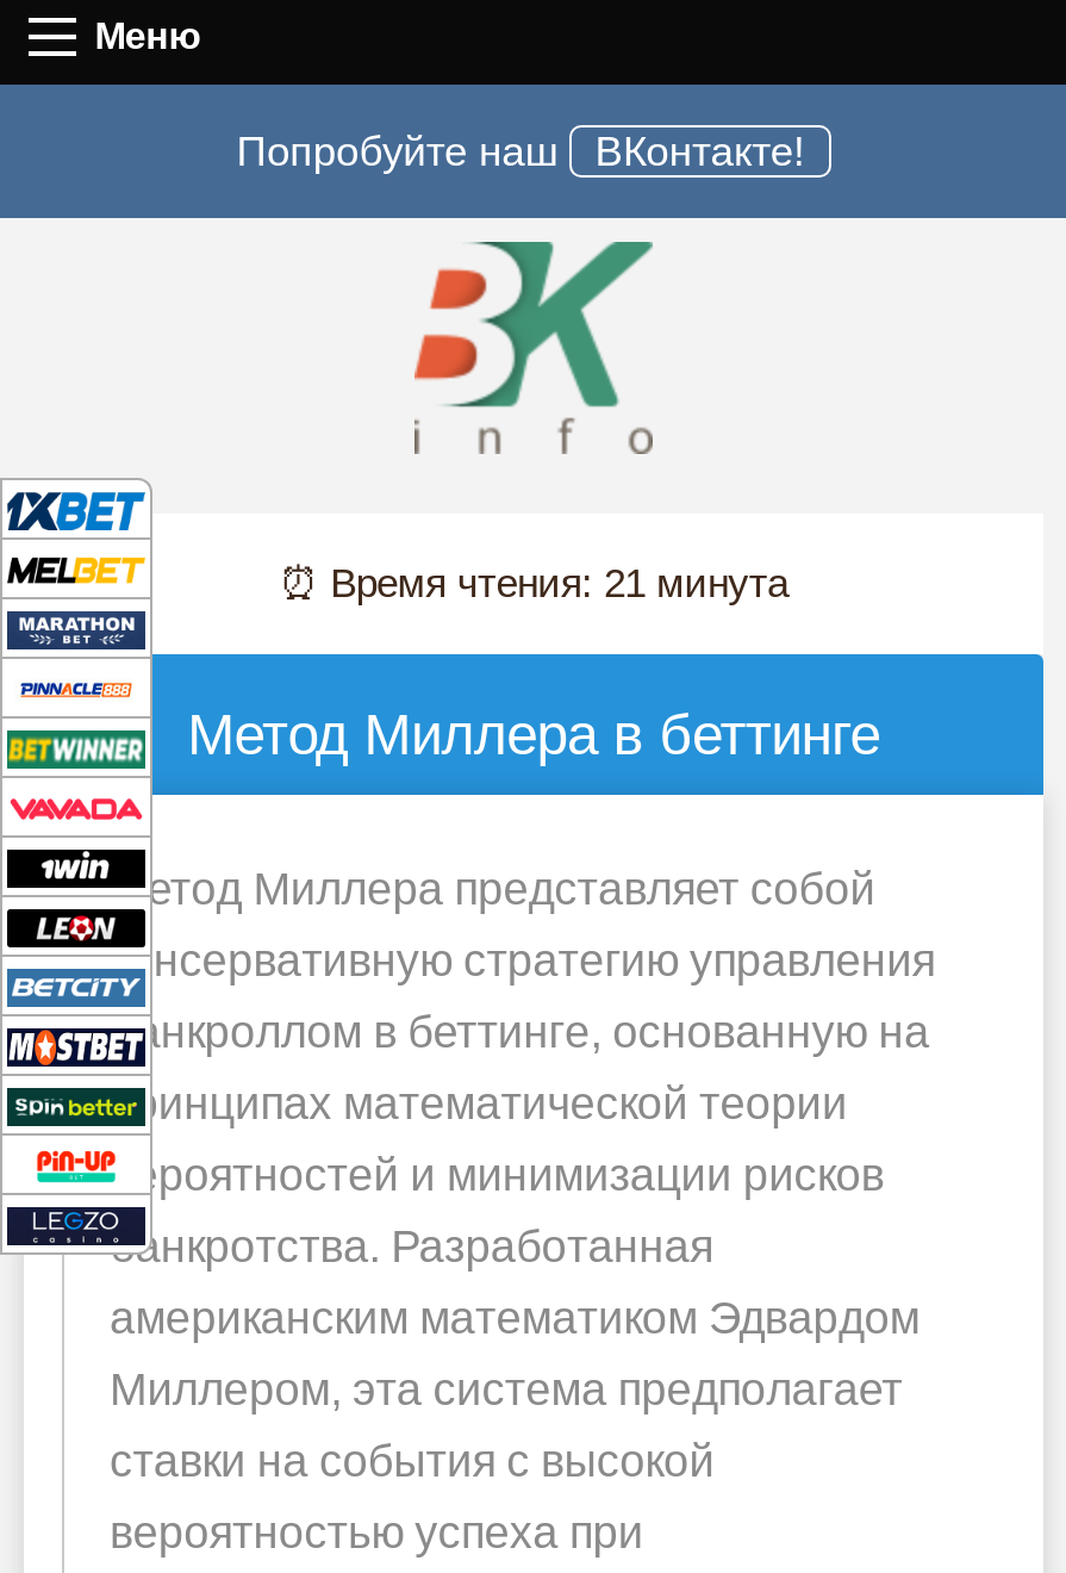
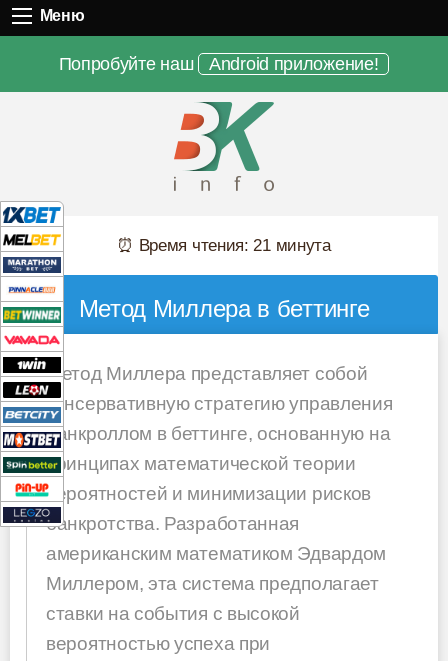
- Попробуйте наш ВКонтакте!
+ Попробуйте наш Android приложение!
